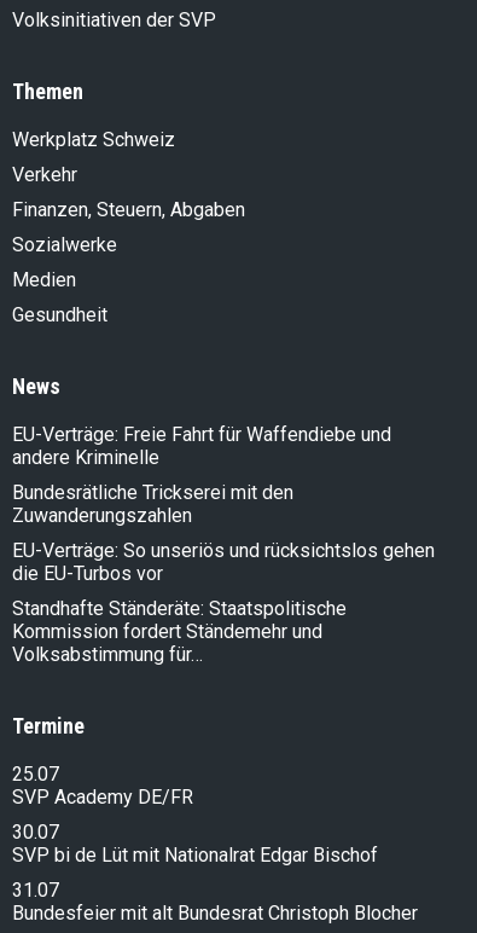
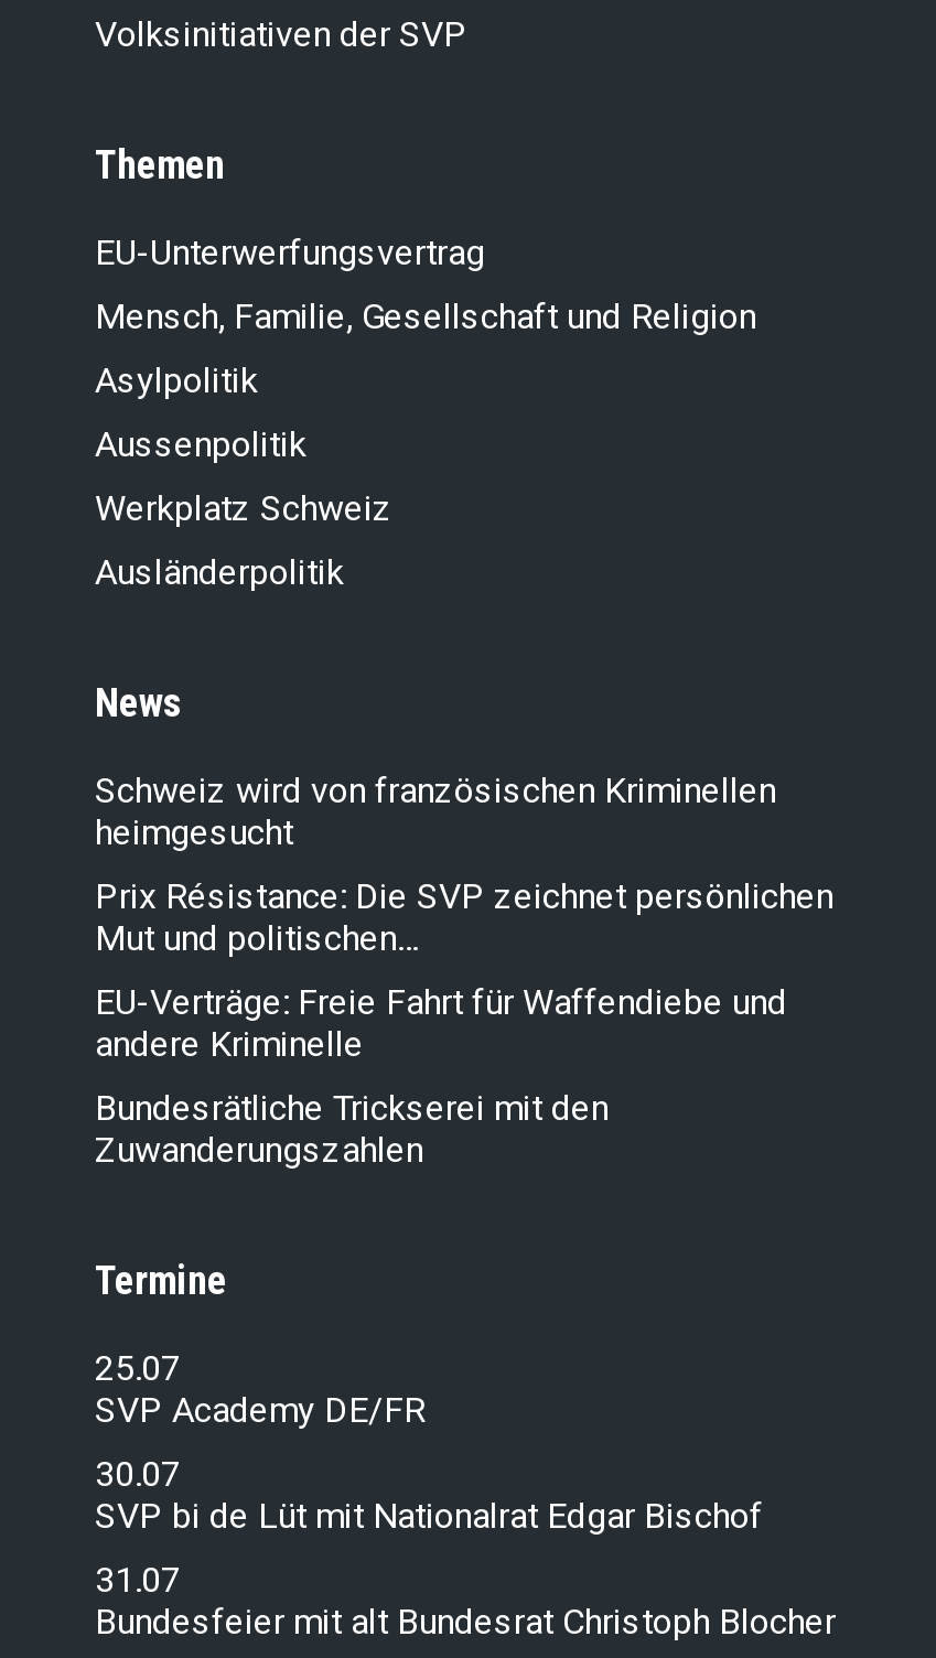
+ EU-Unterwerfungsvertrag
+ Mensch, Familie, Gesellschaft und Religion
+ Asylpolitik
+ Aussenpolitik

moved down: Werkplatz Schweiz

- Verkehr
- Finanzen, Steuern, Abgaben
- Sozialwerke
- Medien
- Gesundheit
+ Ausländerpolitik

+ Schweiz wird von französischen Kriminellen
+ heimgesucht
+ Prix Résistance: Die SVP zeichnet persönlichen
+ Mut und politischen…

moved down: EU-Verträge: Freie Fahrt für Waffendiebe und | andere Kriminelle | Bundesrätliche Trickserei mit den | Zuwanderungszahlen

- EU-Verträge: So unseriös und rücksichtslos gehen
- die EU-Turbos vor
- Standhafte Ständeräte: Staatspolitische
- Kommission fordert Ständemehr und
- Volksabstimmung für…
